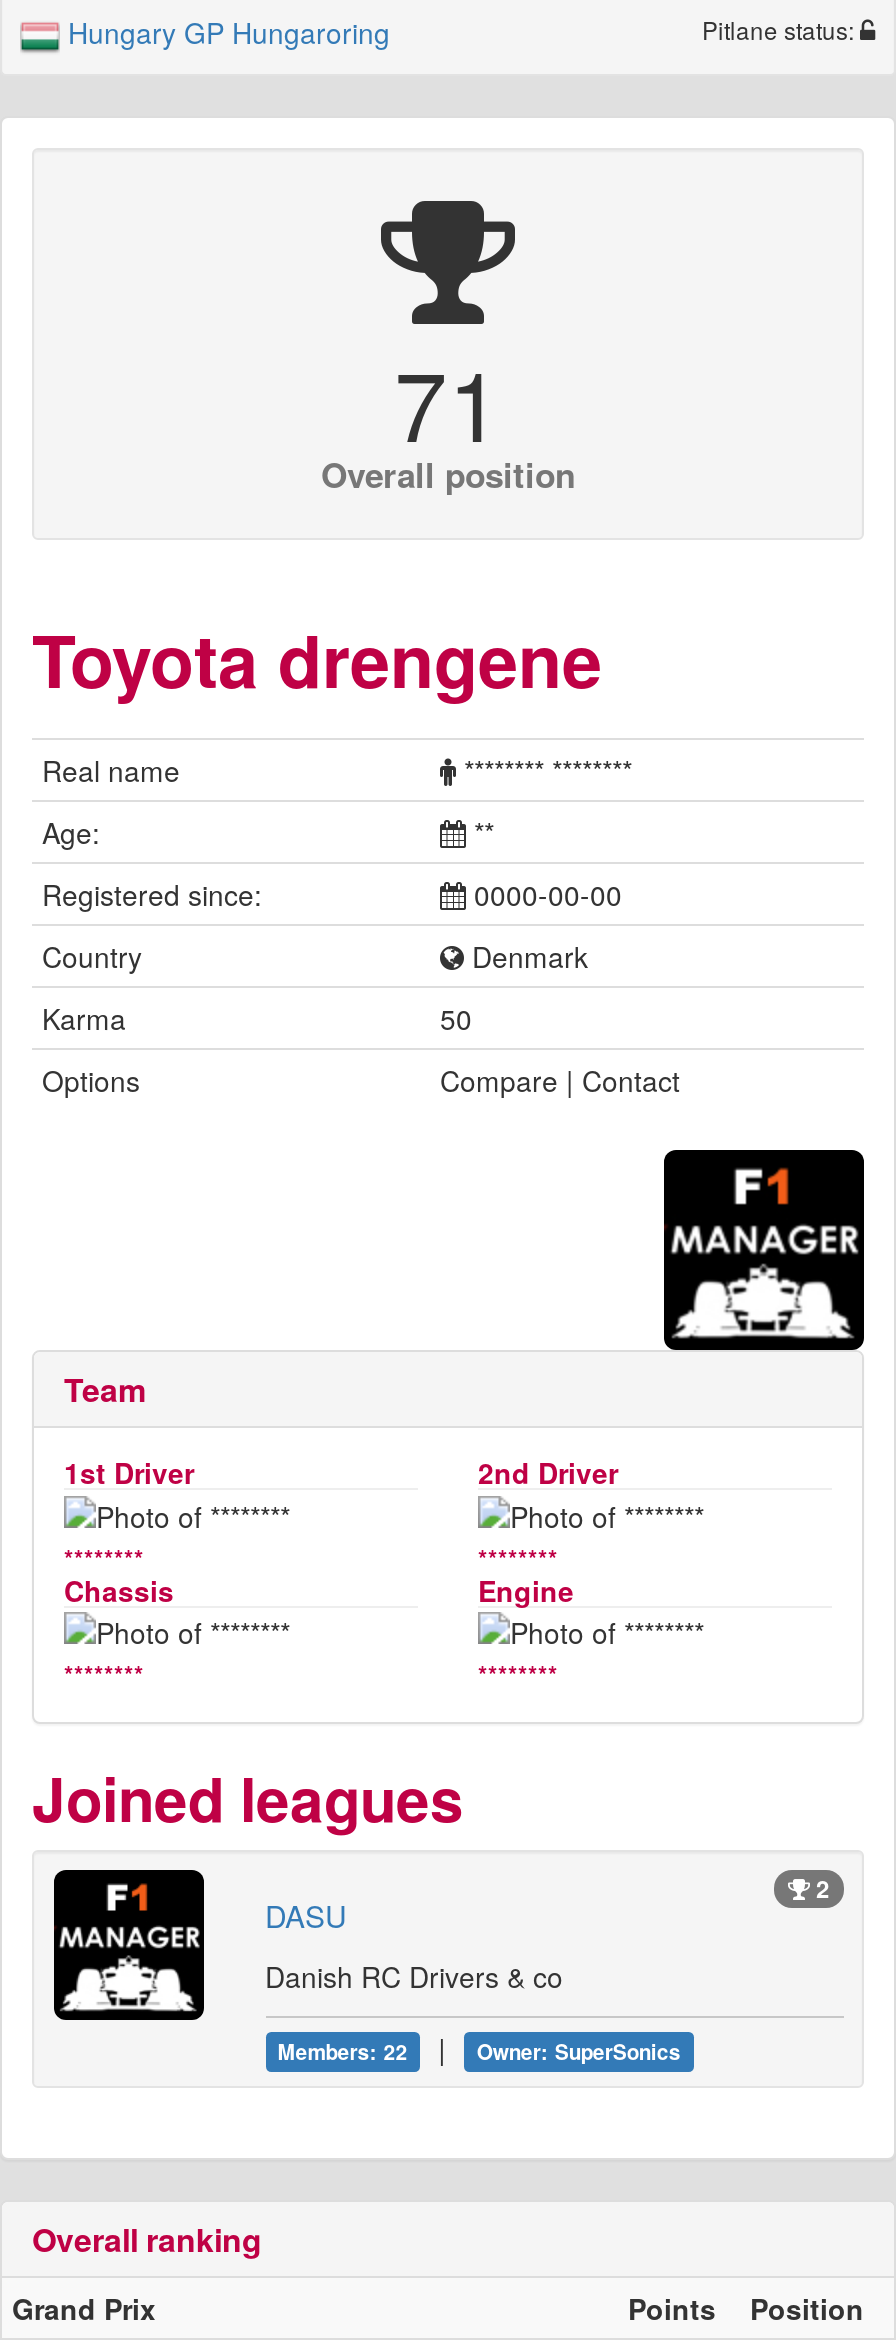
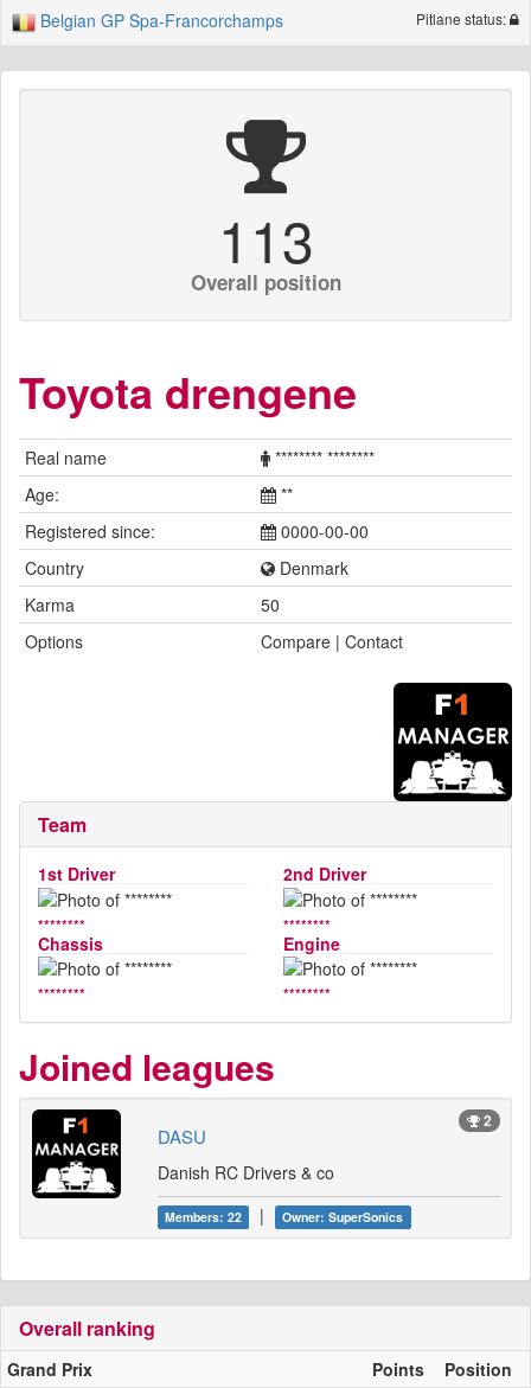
- Hungary GP Hungaroring
+ Belgian GP Spa-Francorchamps

- 71
+ 113
